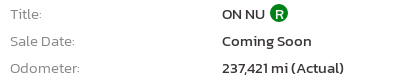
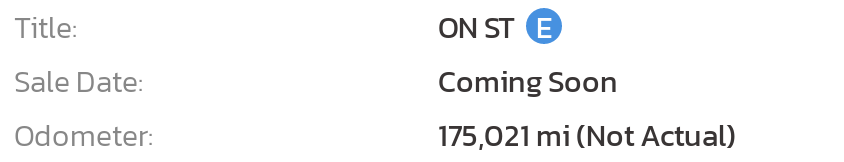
- ON NU R
+ ON ST E

- 237,421 mi (Actual)
+ 175,021 mi (Not Actual)
